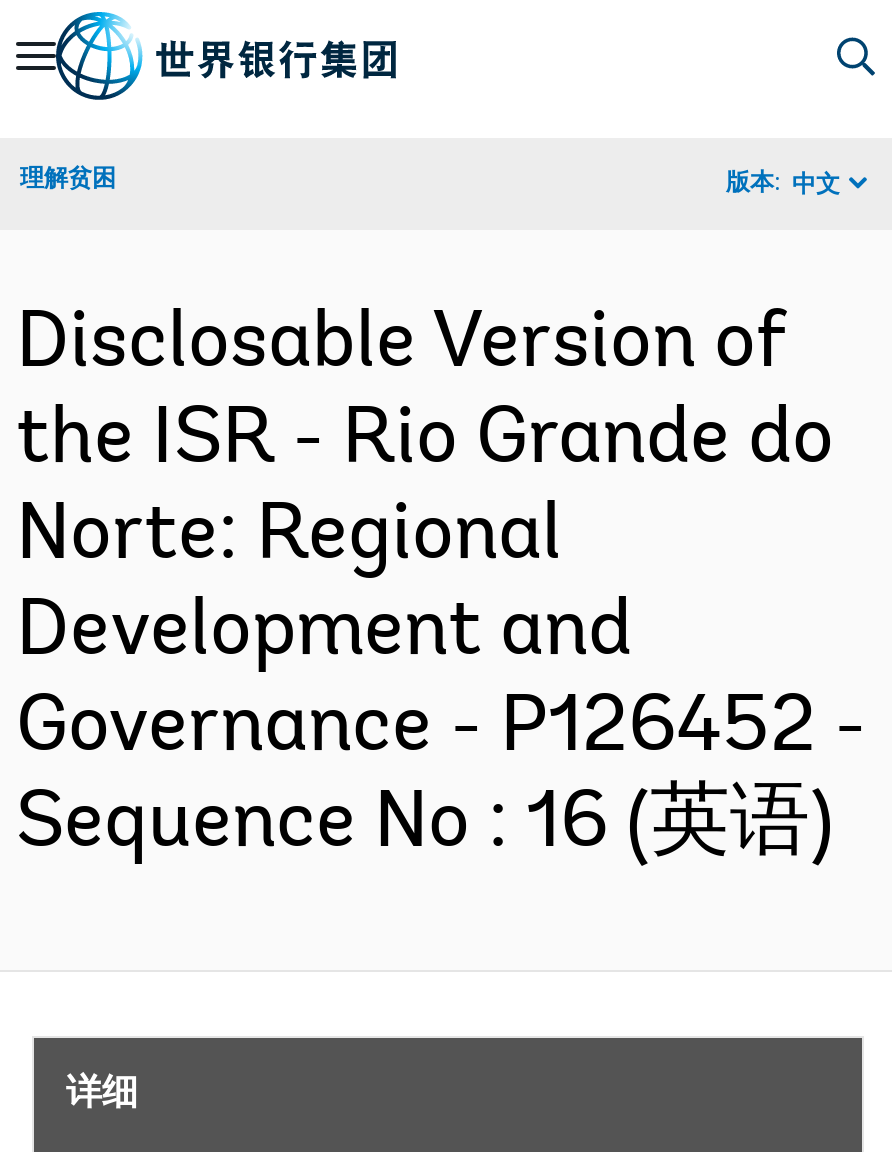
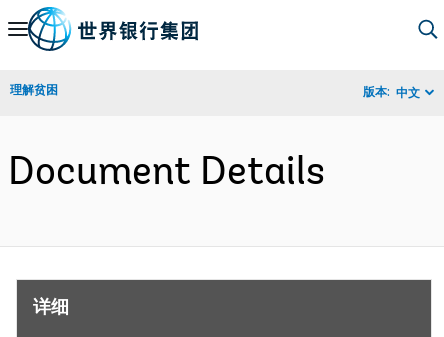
- Disclosable Version of
- the ISR - Rio Grande do
- Norte: Regional
- Development and
- Governance - P126452 -
- Sequence No : 16 (英语)
+ Document Details
